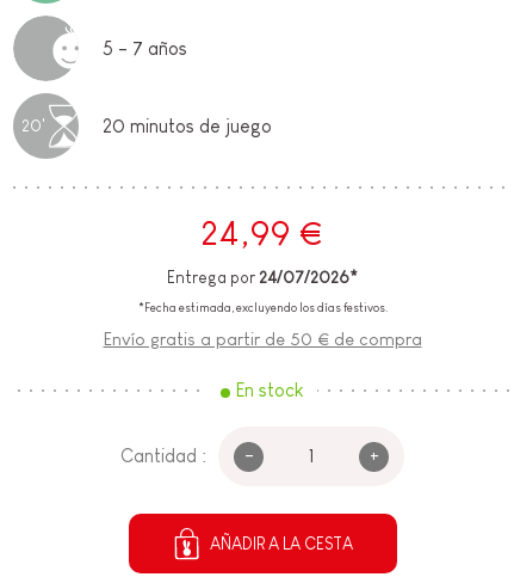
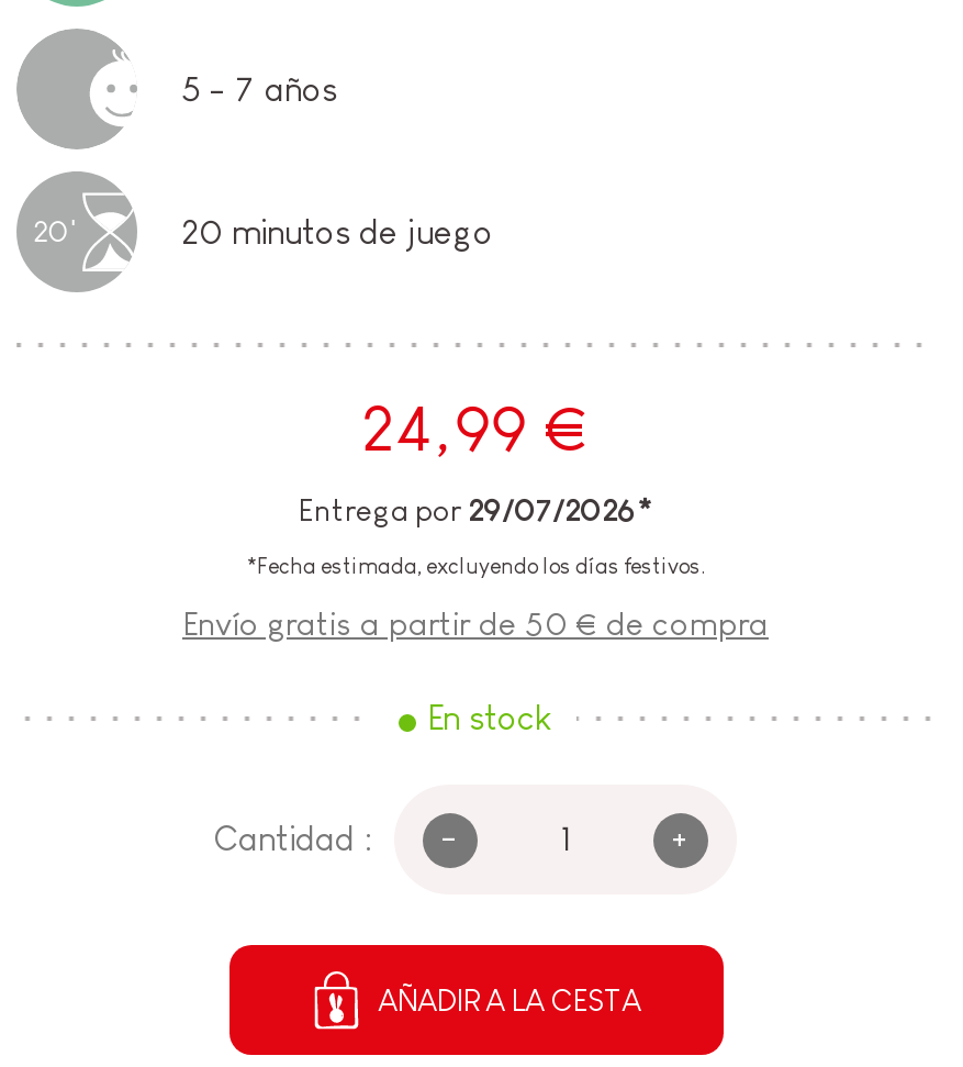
- Entrega por 24/07/2026*
+ Entrega por 29/07/2026*
